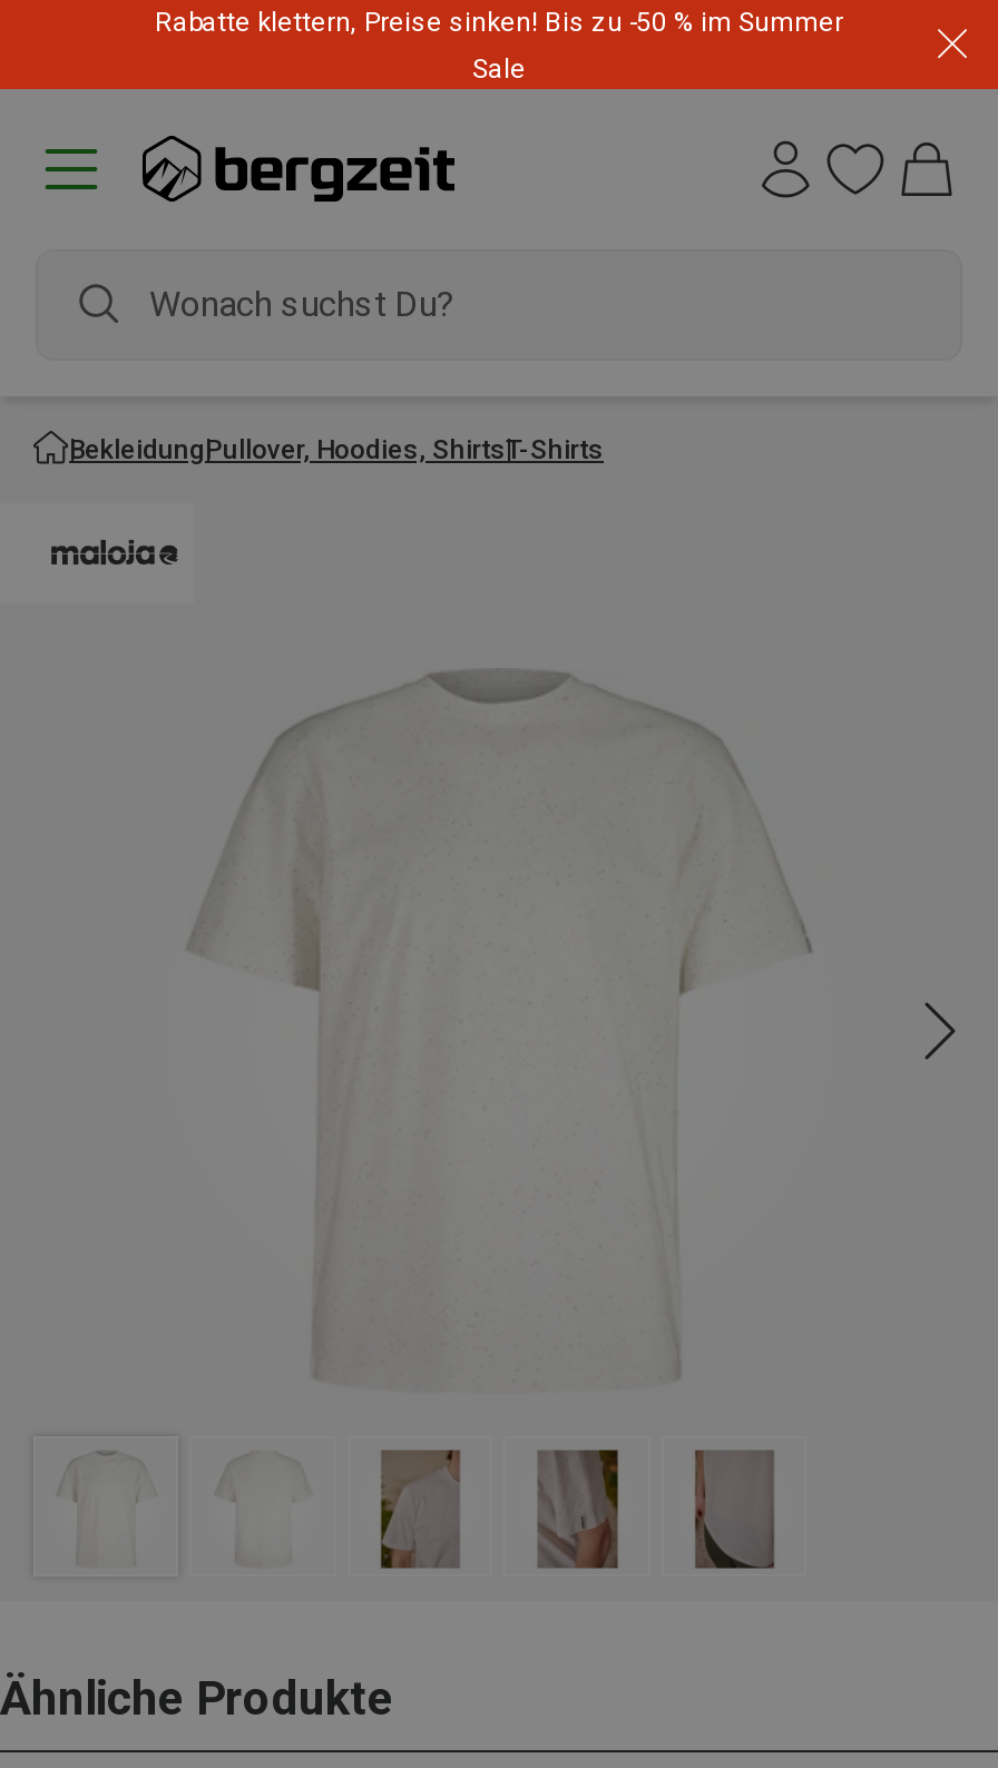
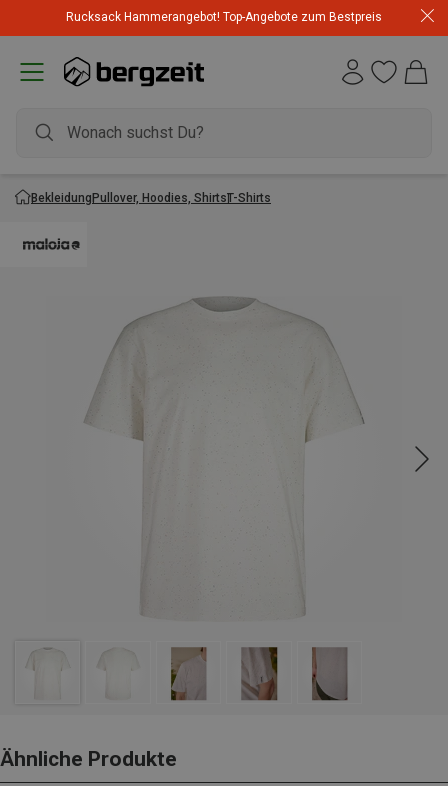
- Rabatte klettern, Preise sinken! Bis zu -50 % im Summer
- Sale
+ Rucksack Hammerangebot! Top-Angebote zum Bestpreis
